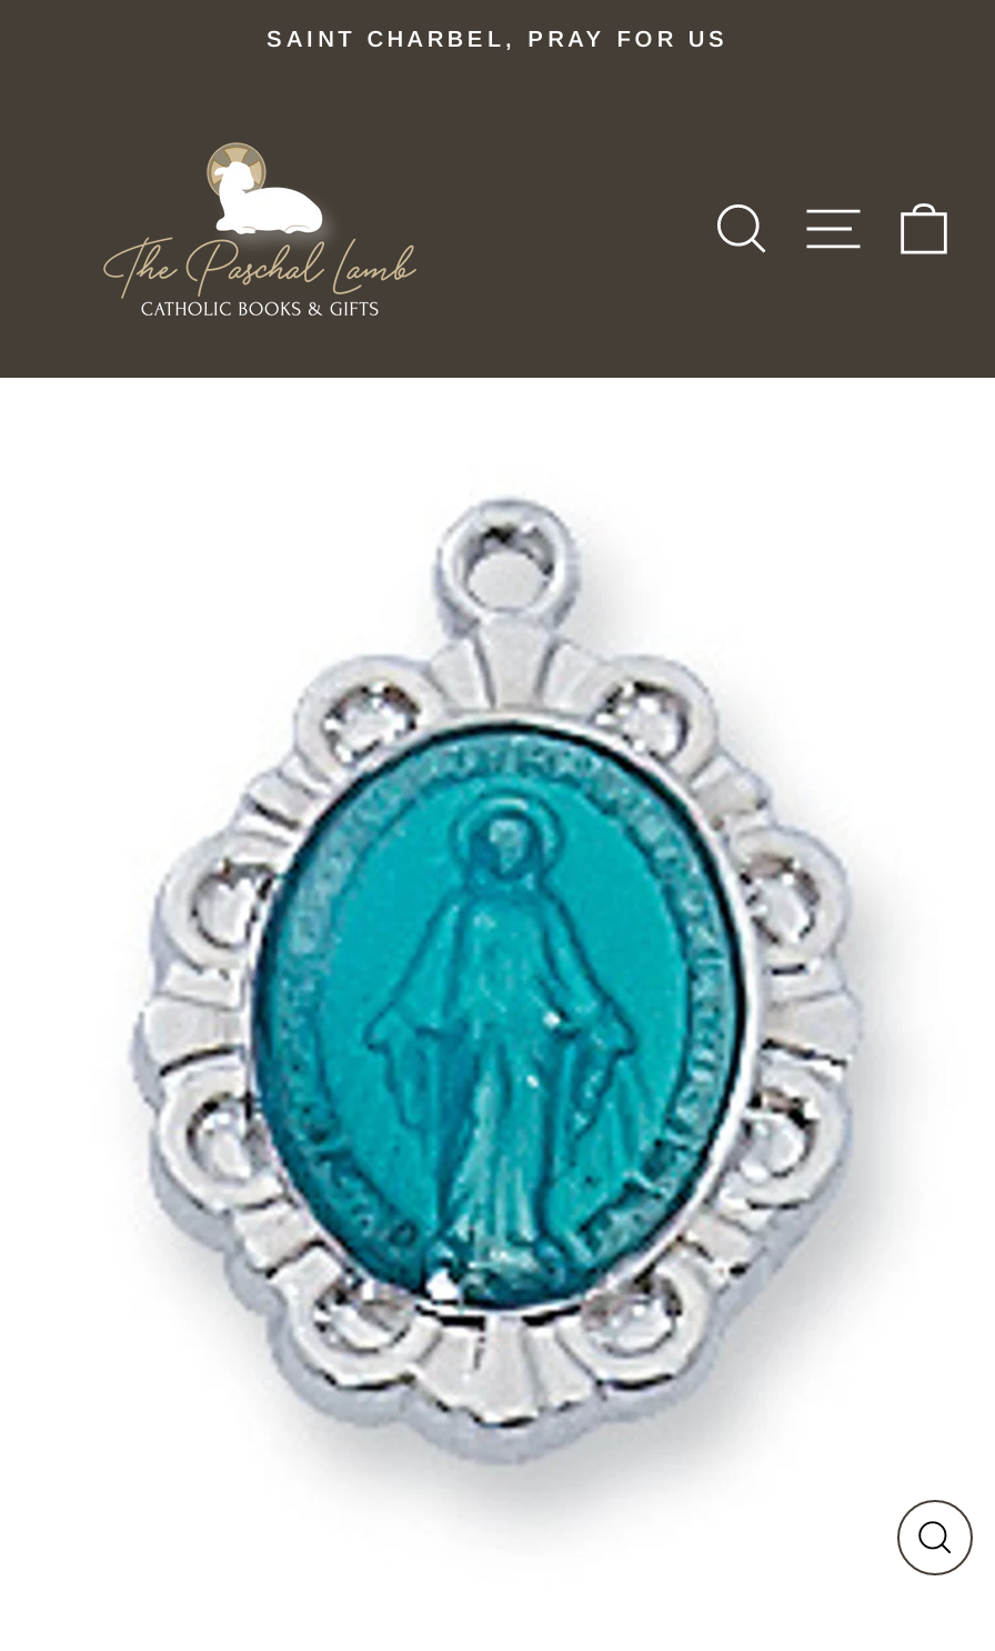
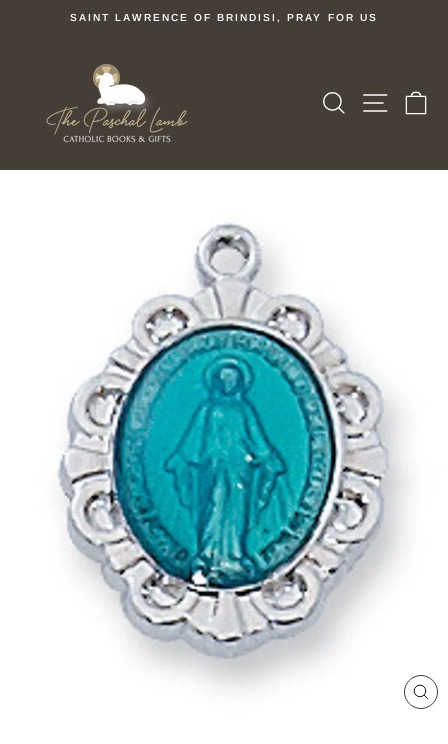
- SAINT CHARBEL, PRAY FOR US
+ SAINT LAWRENCE OF BRINDISI, PRAY FOR US
